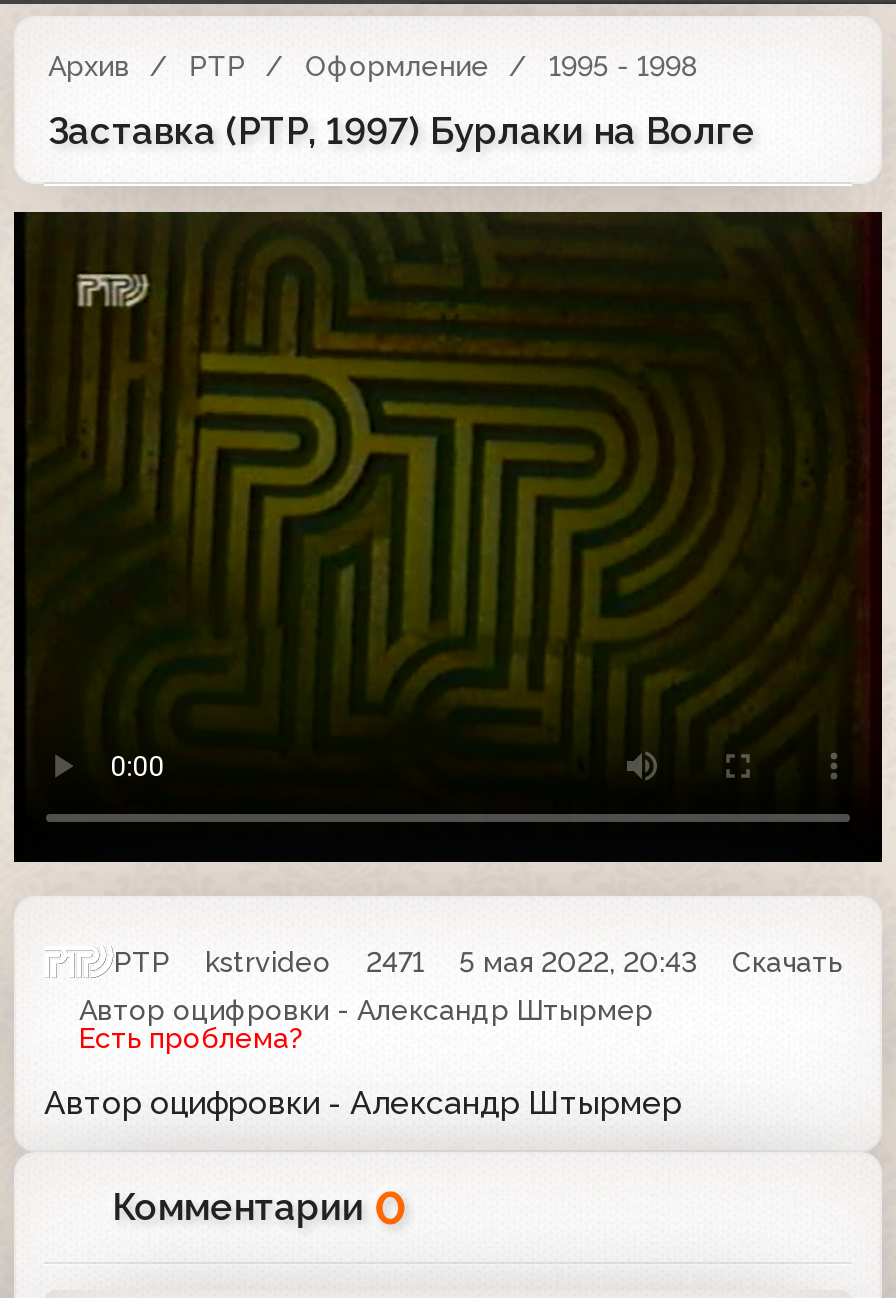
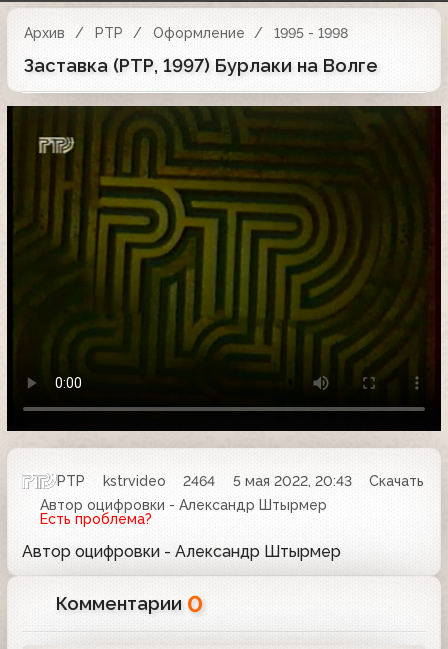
- РТР kstrvideo 2471 5 мая 2022, 20:43 Скачать
+ РТР kstrvideo 2464 5 мая 2022, 20:43 Скачать
